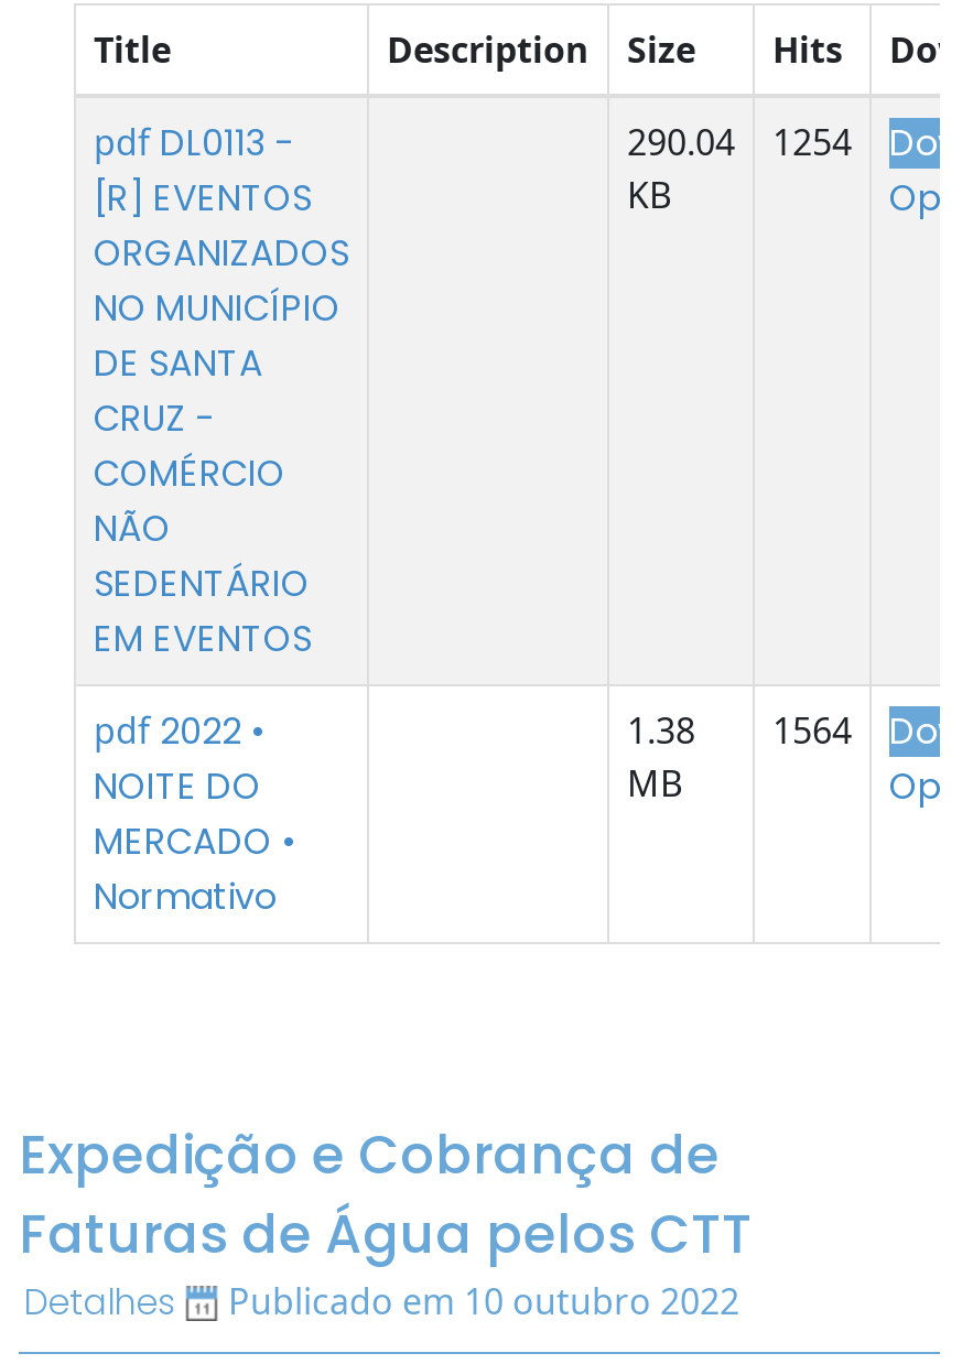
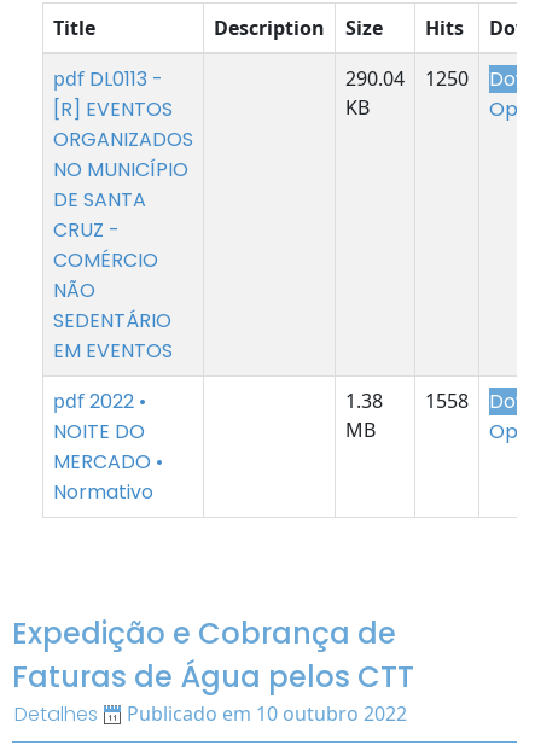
- 1254
+ 1250

- 1564
+ 1558
